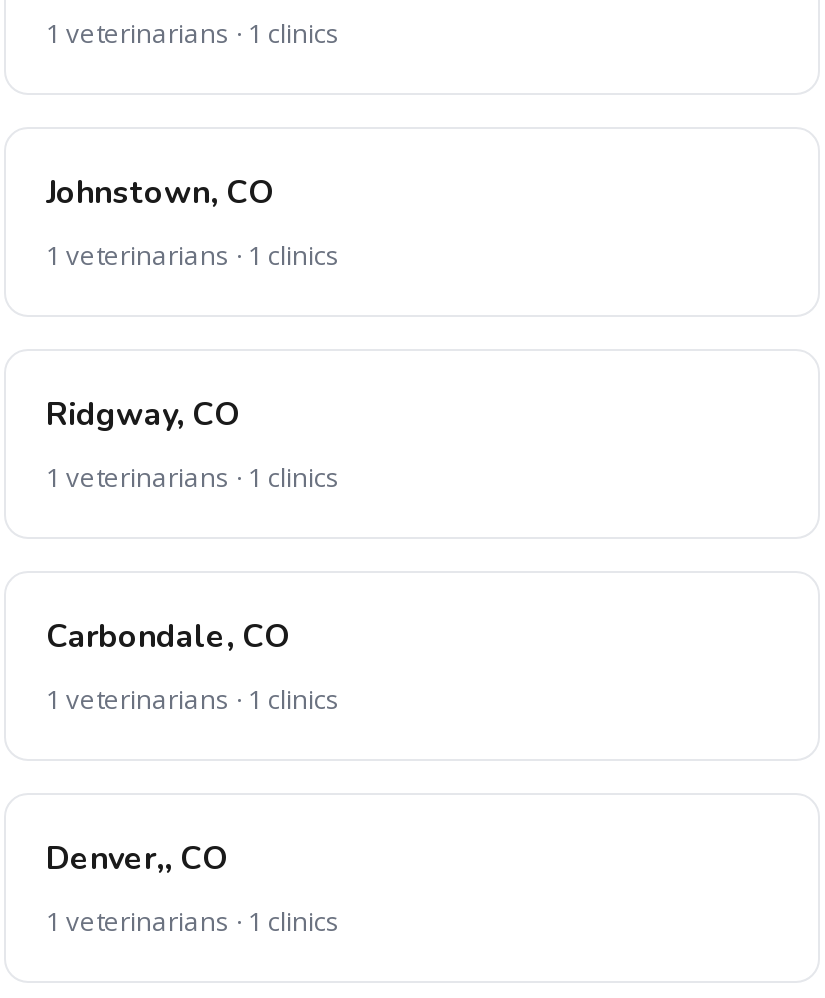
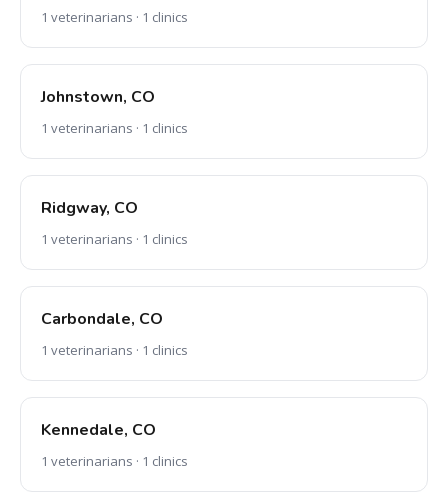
- Denver,, CO
+ Kennedale, CO
